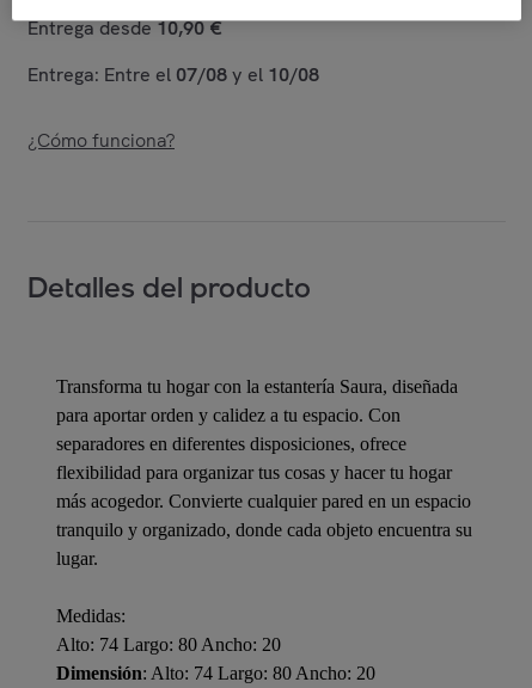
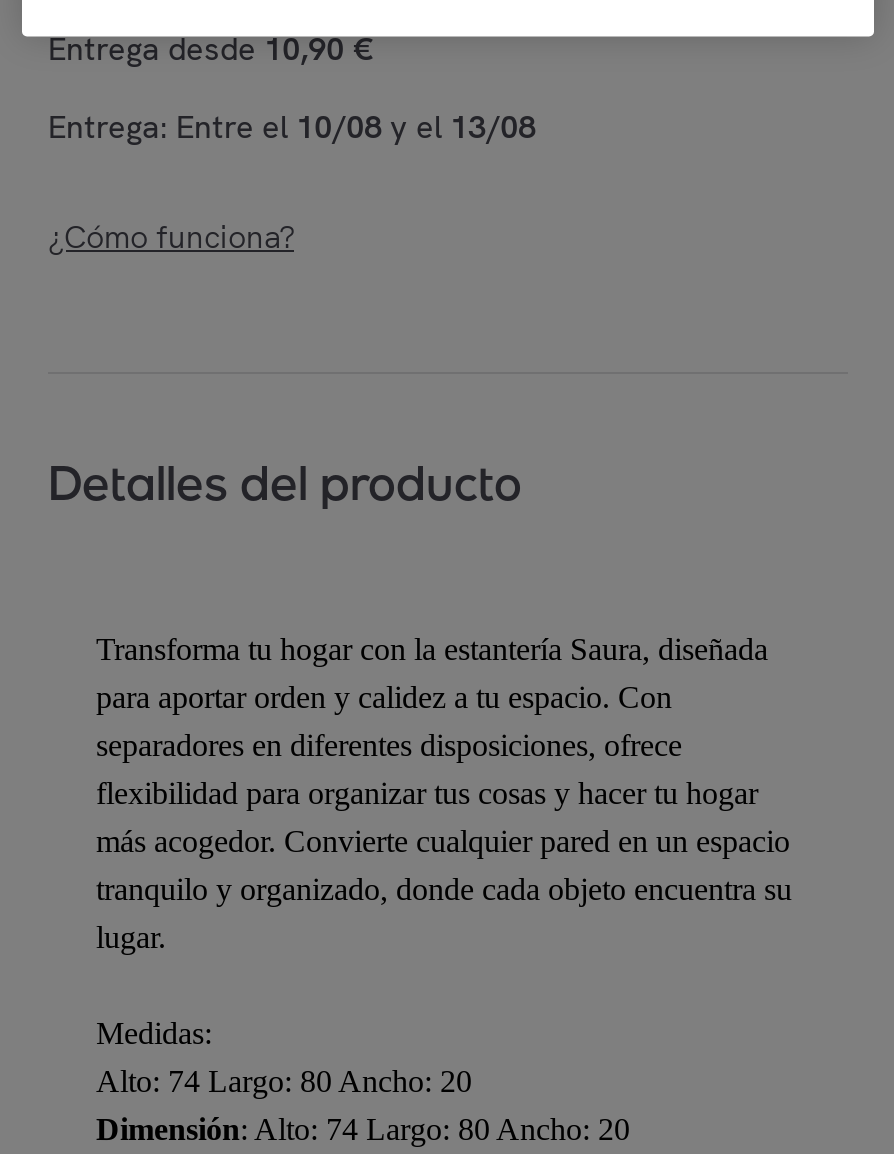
- Entrega: Entre el 07/08 y el 10/08
+ Entrega: Entre el 10/08 y el 13/08
